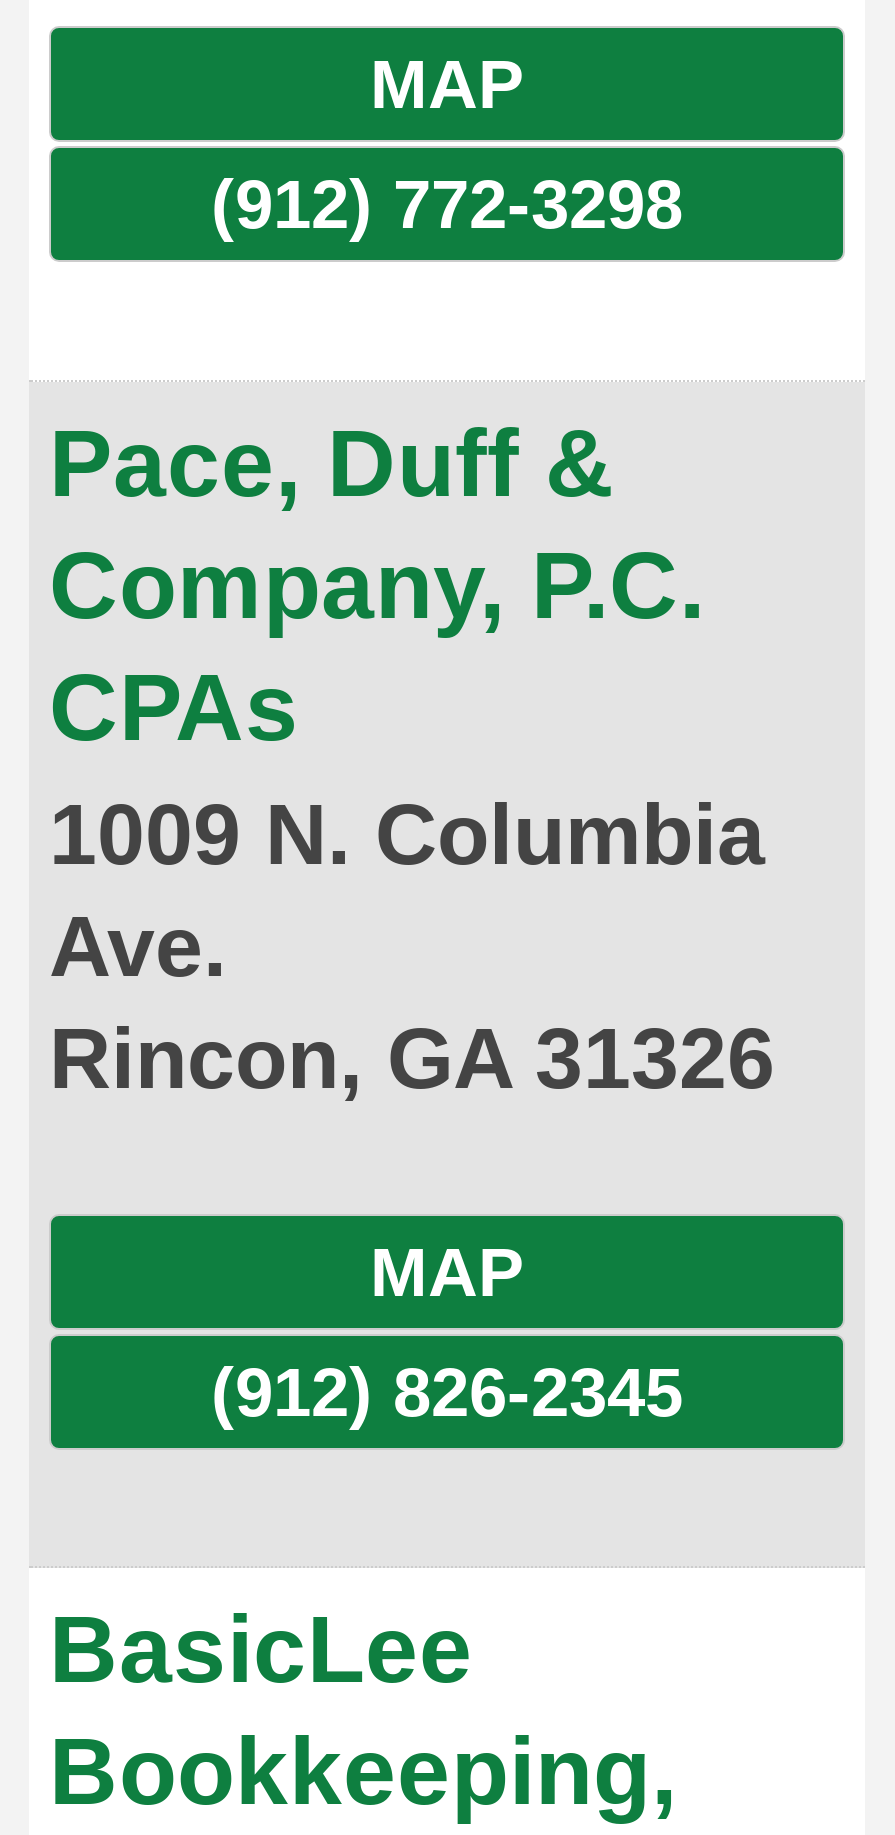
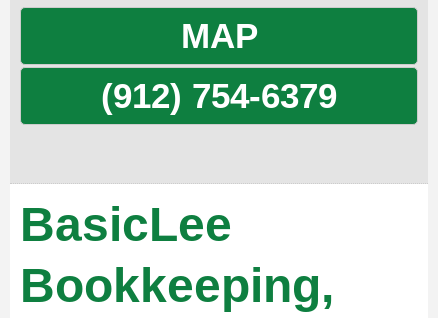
- (912) 772-3298
- Pace, Duff &
- Company, P.C.
- CPAs
- 1009 N. Columbia
- Ave.
- Rincon, GA 31326
- MAP
- (912) 826-2345
+ (912) 754-6379
